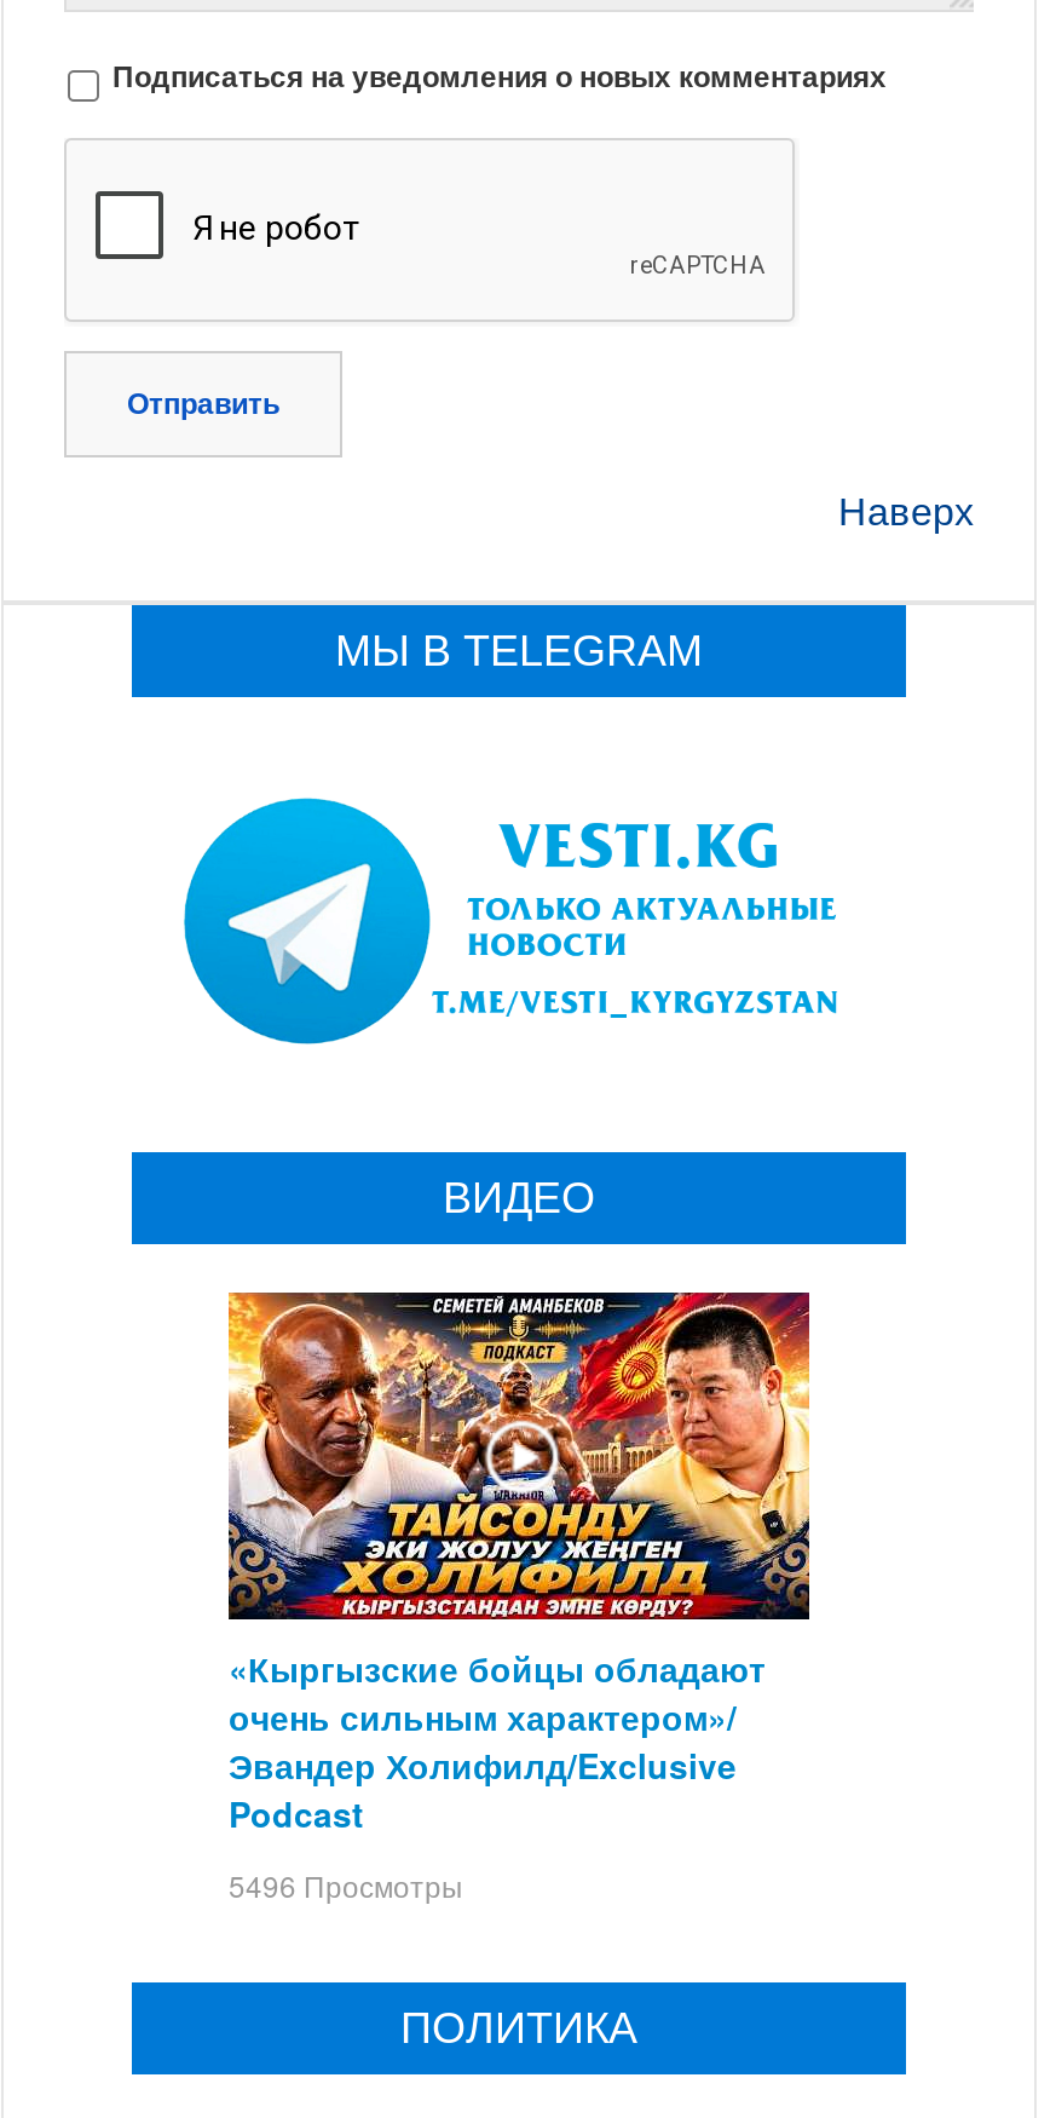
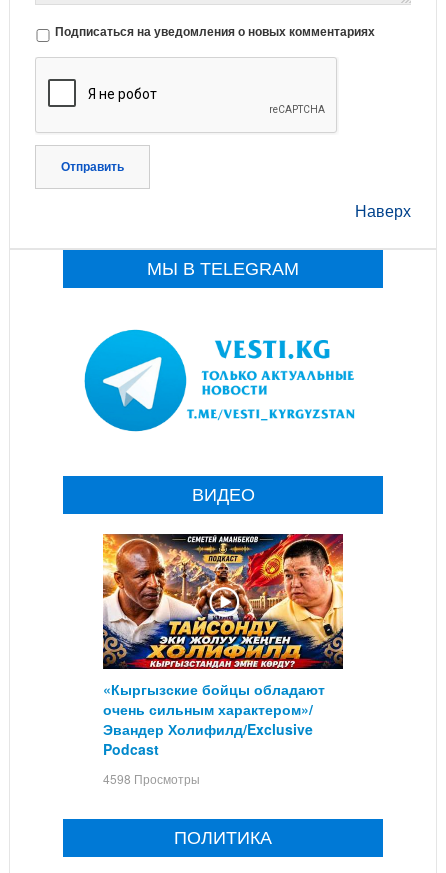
- 5496 Просмотры
+ 4598 Просмотры
